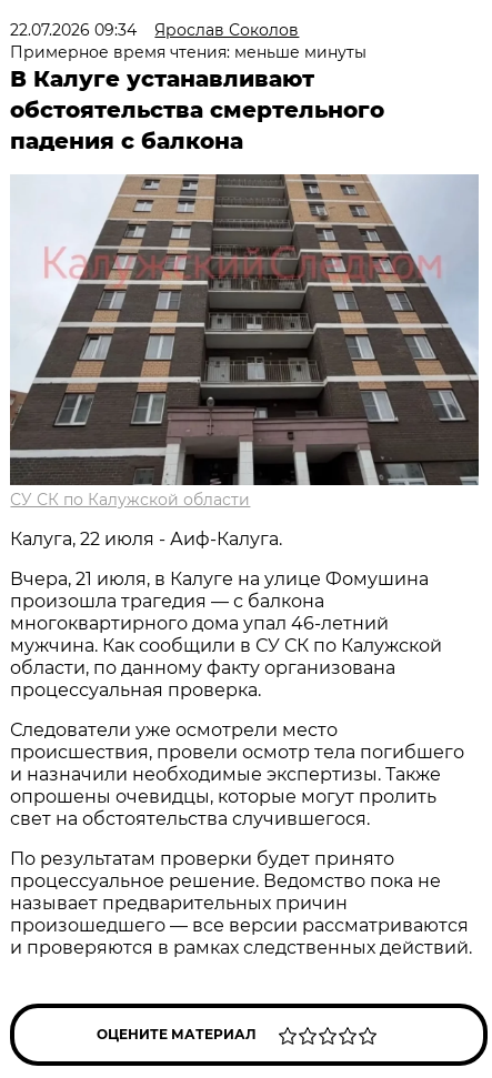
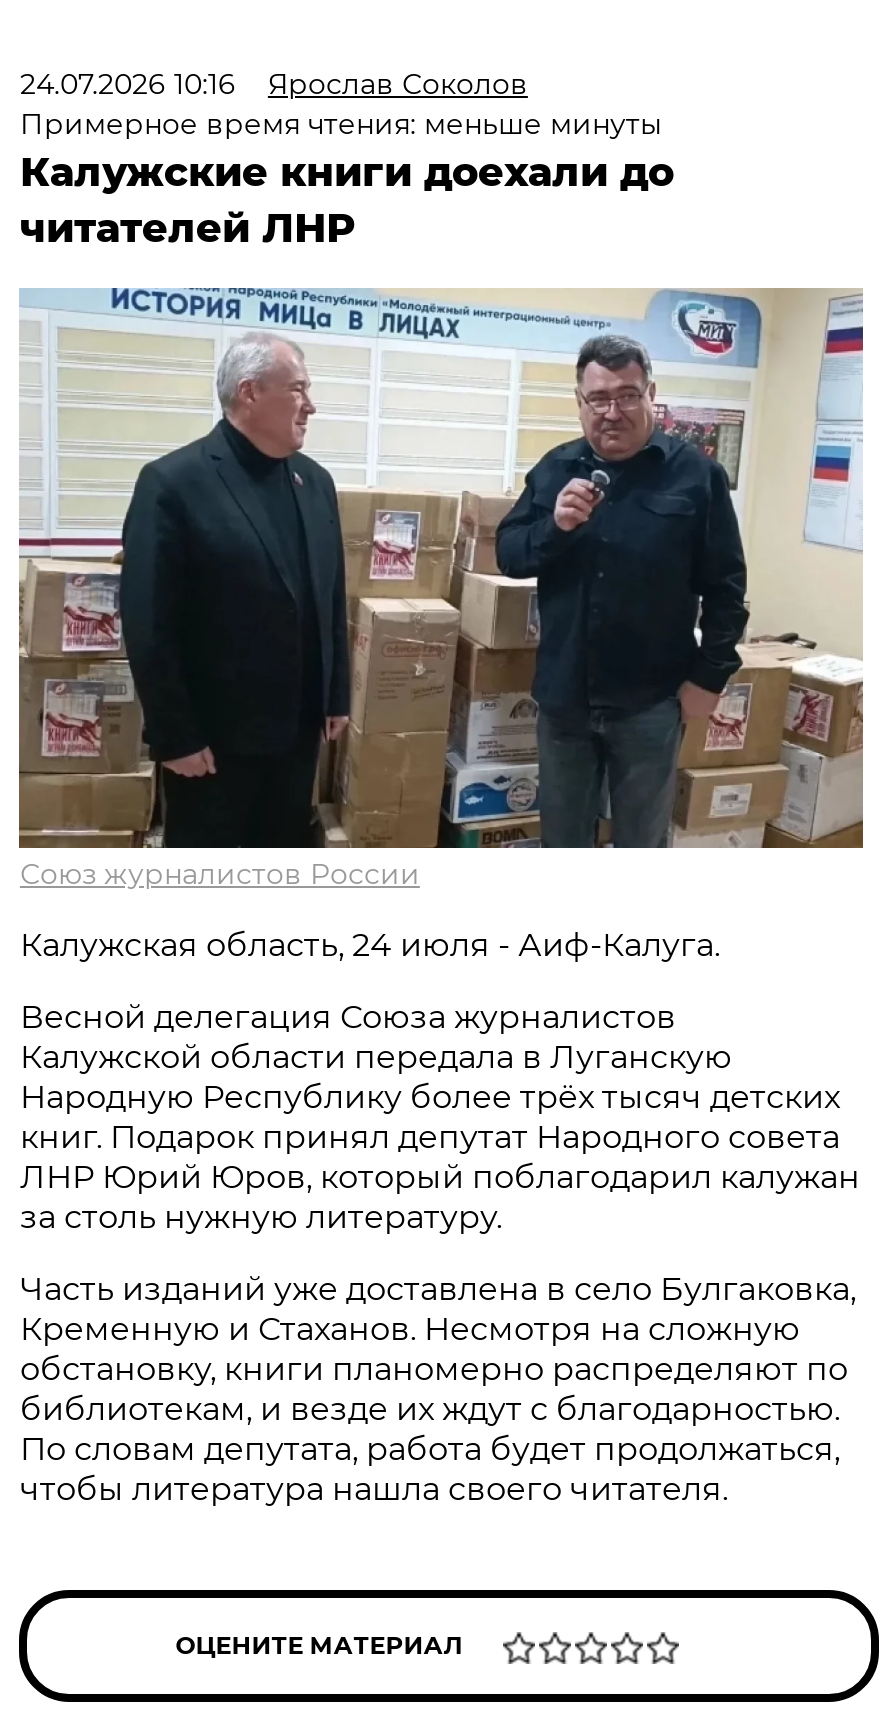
- 22.07.2026 09:34 Ярослав Соколов
+ 24.07.2026 10:16 Ярослав Соколов

- В Калуге устанавливают
- обстоятельства смертельного
- падения с балкона
+ Калужские книги доехали до
+ читателей ЛНР

- [image]
- СУ СК по Калужской области
- Калуга, 22 июля - Аиф-Калуга.
- Вчера, 21 июля, в Калуге на улице Фомушина
- произошла трагедия — с балкона
- многоквартирного дома упал 46-летний
- мужчина. Как сообщили в СУ СК по Калужской
- области, по данному факту организована
- процессуальная проверка.
- Следователи уже осмотрели место
- происшествия, провели осмотр тела погибшего
- и назначили необходимые экспертизы. Также
- опрошены очевидцы, которые могут пролить
- свет на обстоятельства случившегося.
- По результатам проверки будет принято
- процессуальное решение. Ведомство пока не
- называет предварительных причин
- произошедшего — все версии рассматриваются
- и проверяются в рамках следственных действий.
+ [image]
+ Союз журналистов России
+ Калужская область, 24 июля - Аиф-Калуга.
+ Весной делегация Союза журналистов
+ Калужской области передала в Луганскую
+ Народную Республику более трёх тысяч детских
+ книг. Подарок принял депутат Народного совета
+ ЛНР Юрий Юров, который поблагодарил калужан
+ за столь нужную литературу.
+ Часть изданий уже доставлена в село Булгаковка,
+ Кременную и Стаханов. Несмотря на сложную
+ обстановку, книги планомерно распределяют по
+ библиотекам, и везде их ждут с благодарностью.
+ По словам депутата, работа будет продолжаться,
+ чтобы литература нашла своего читателя.
